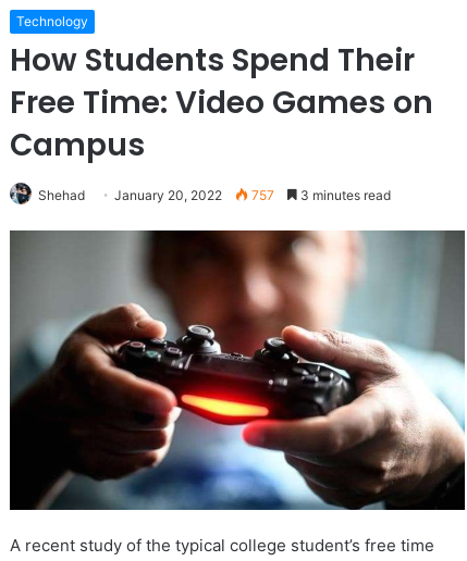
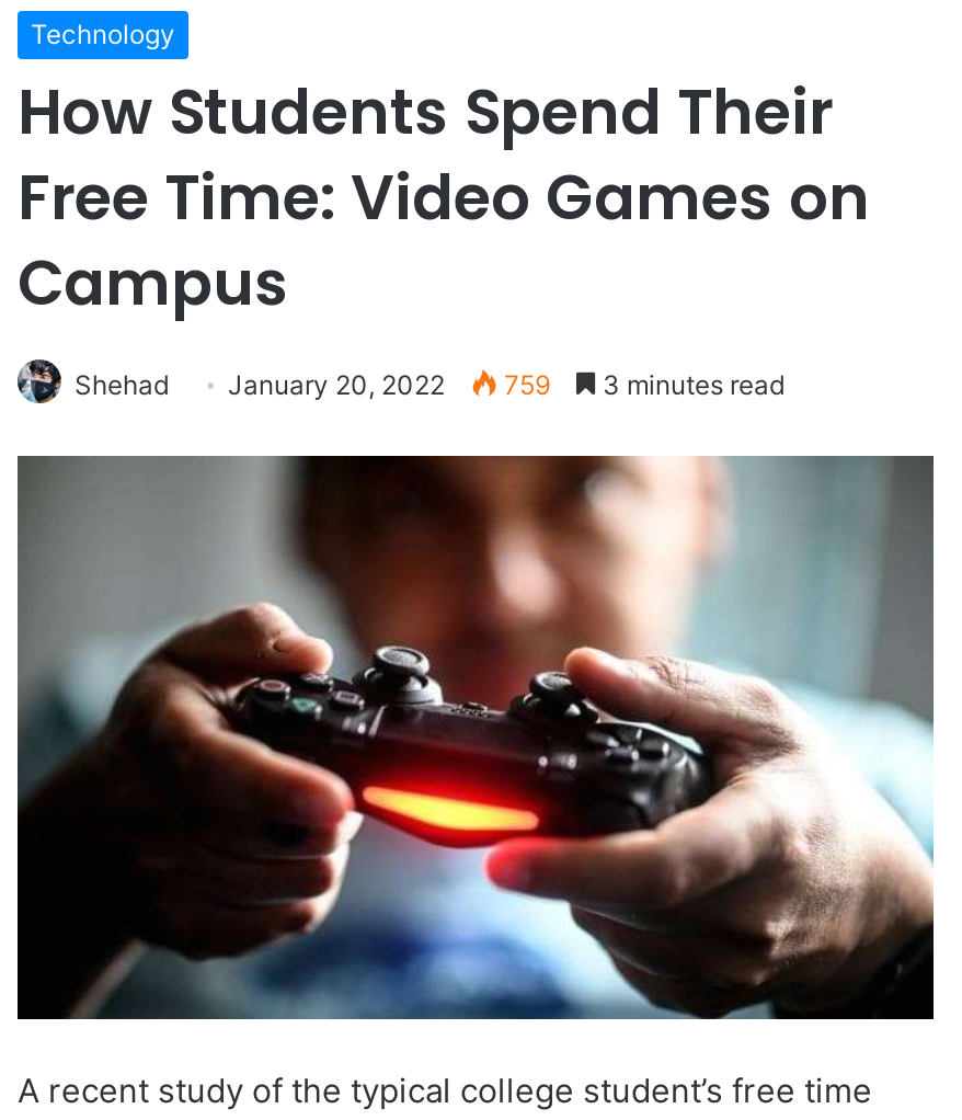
- Shehad January 20, 2022 757 3 minutes read
+ Shehad January 20, 2022 759 3 minutes read
